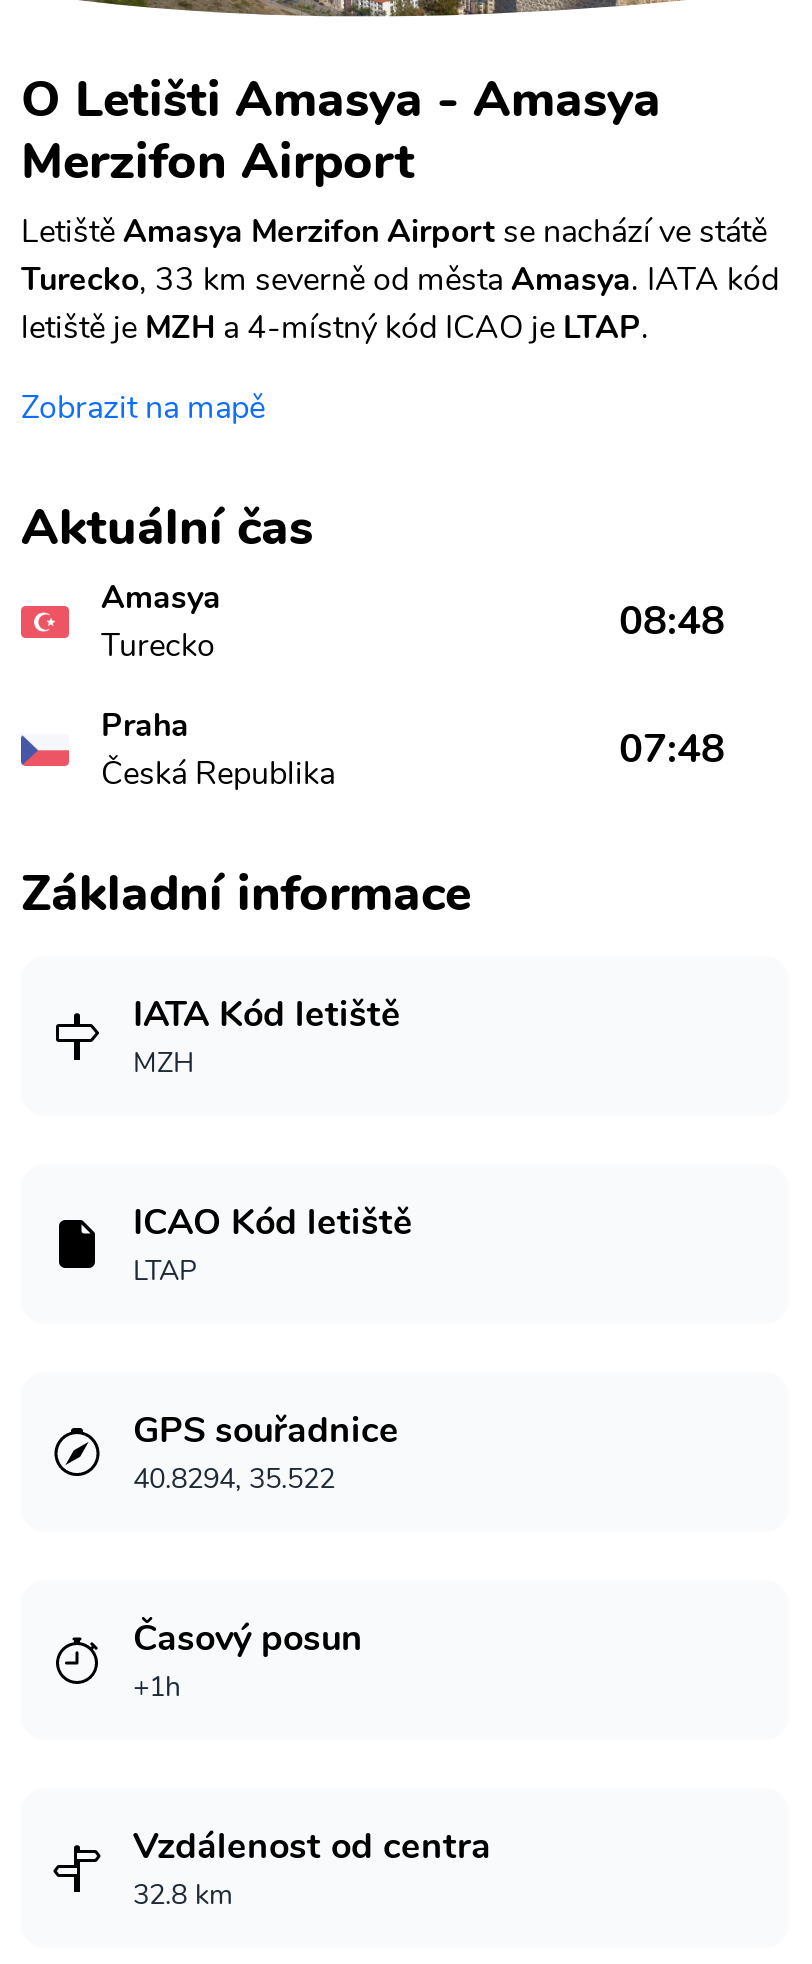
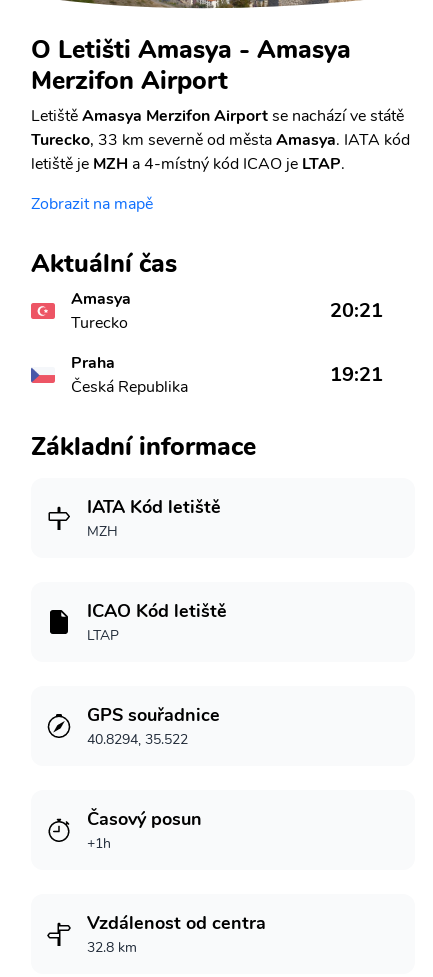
- 08:48
+ 20:21

- 07:48
+ 19:21
